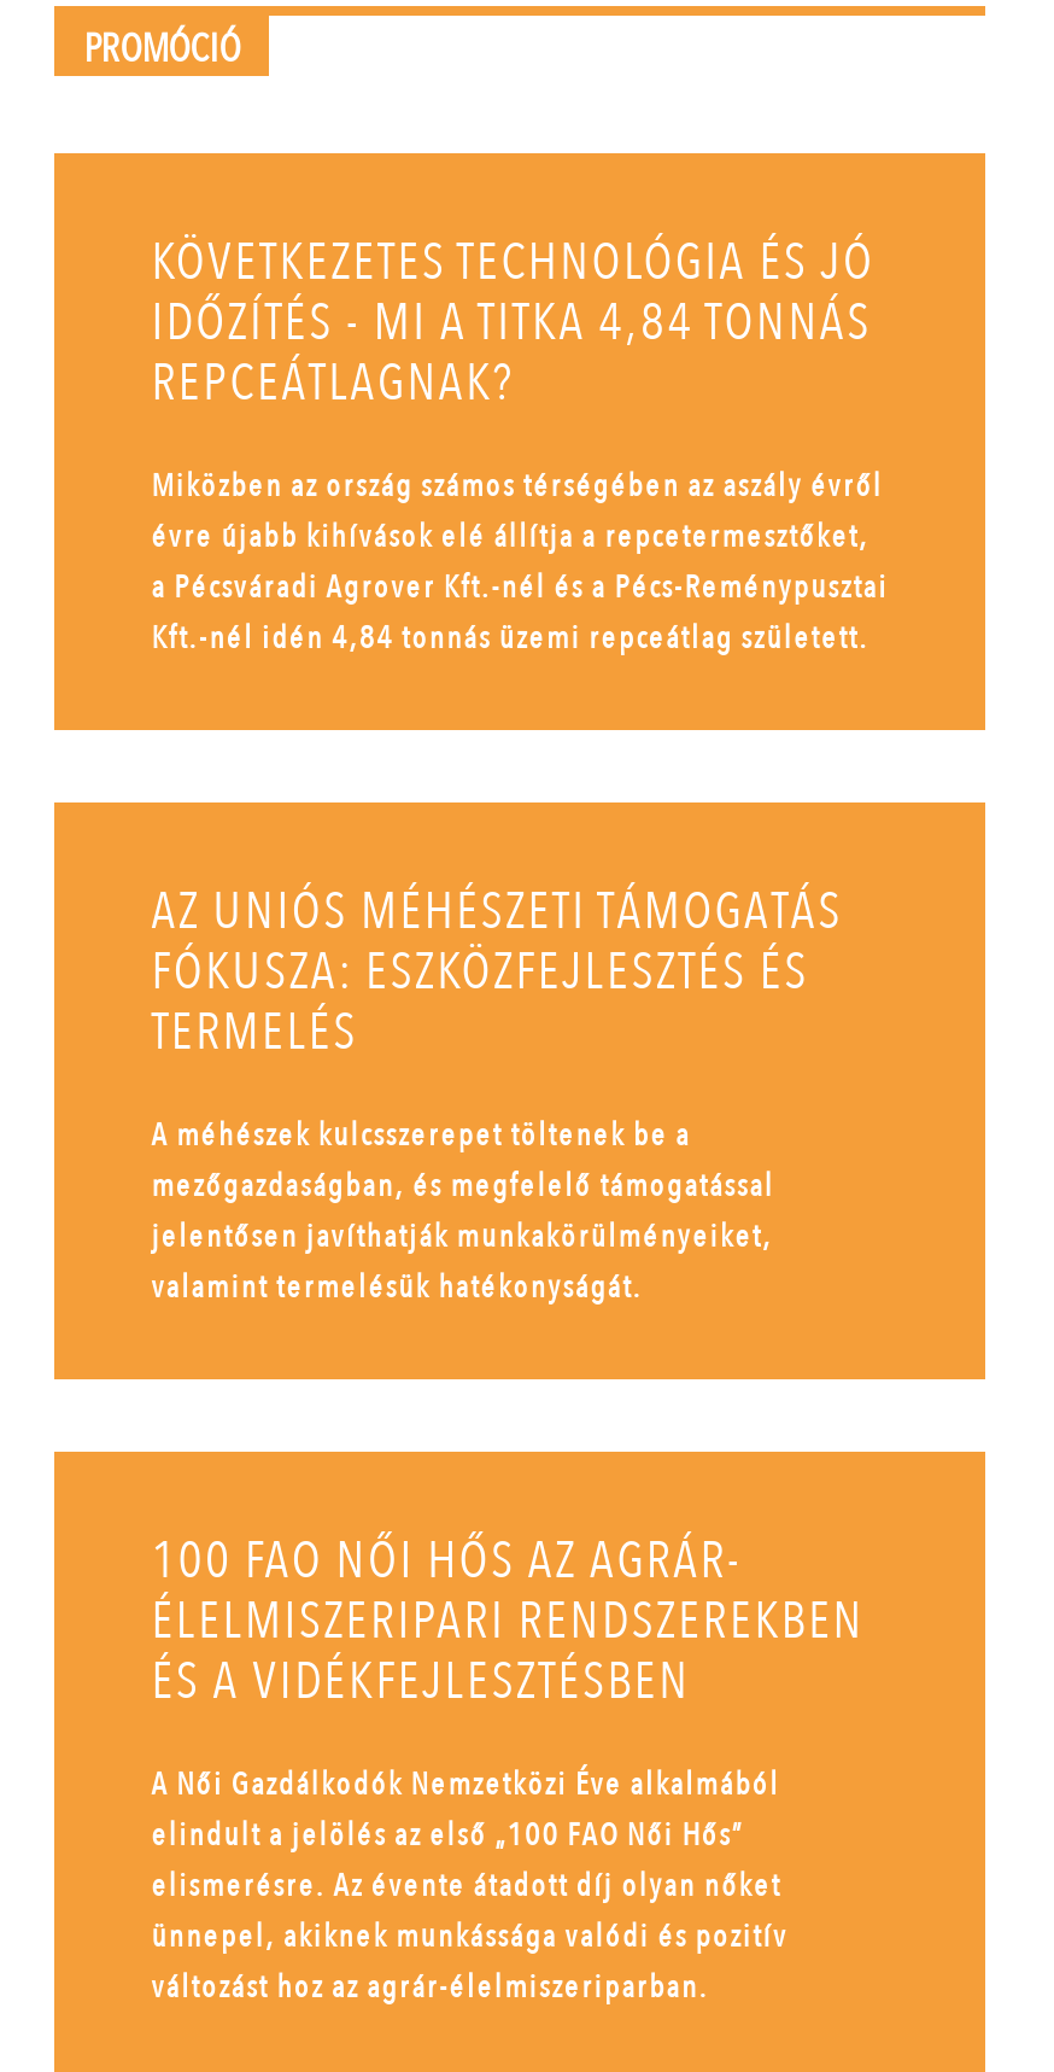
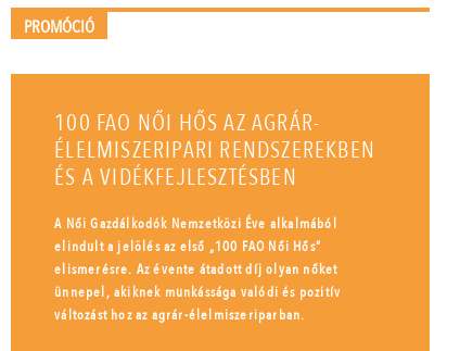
- KÖVETKEZETES TECHNOLÓGIA ÉS JÓ
- IDŐZÍTÉS - MI A TITKA 4,84 TONNÁS
- REPCEÁTLAGNAK?
- Miközben az ország számos térségében az aszály évről
- évre újabb kihívások elé állítja a repcetermesztőket,
- a Pécsváradi Agrover Kft.-nél és a Pécs-Reménypusztai
- Kft.-nél idén 4,84 tonnás üzemi repceátlag született.

- AZ UNIÓS MÉHÉSZETI TÁMOGATÁS
- FÓKUSZA: ESZKÖZFEJLESZTÉS ÉS
- TERMELÉS
- A méhészek kulcsszerepet töltenek be a
- mezőgazdaságban, és megfelelő támogatással
- jelentősen javíthatják munkakörülményeiket,
- valamint termelésük hatékonyságát.
